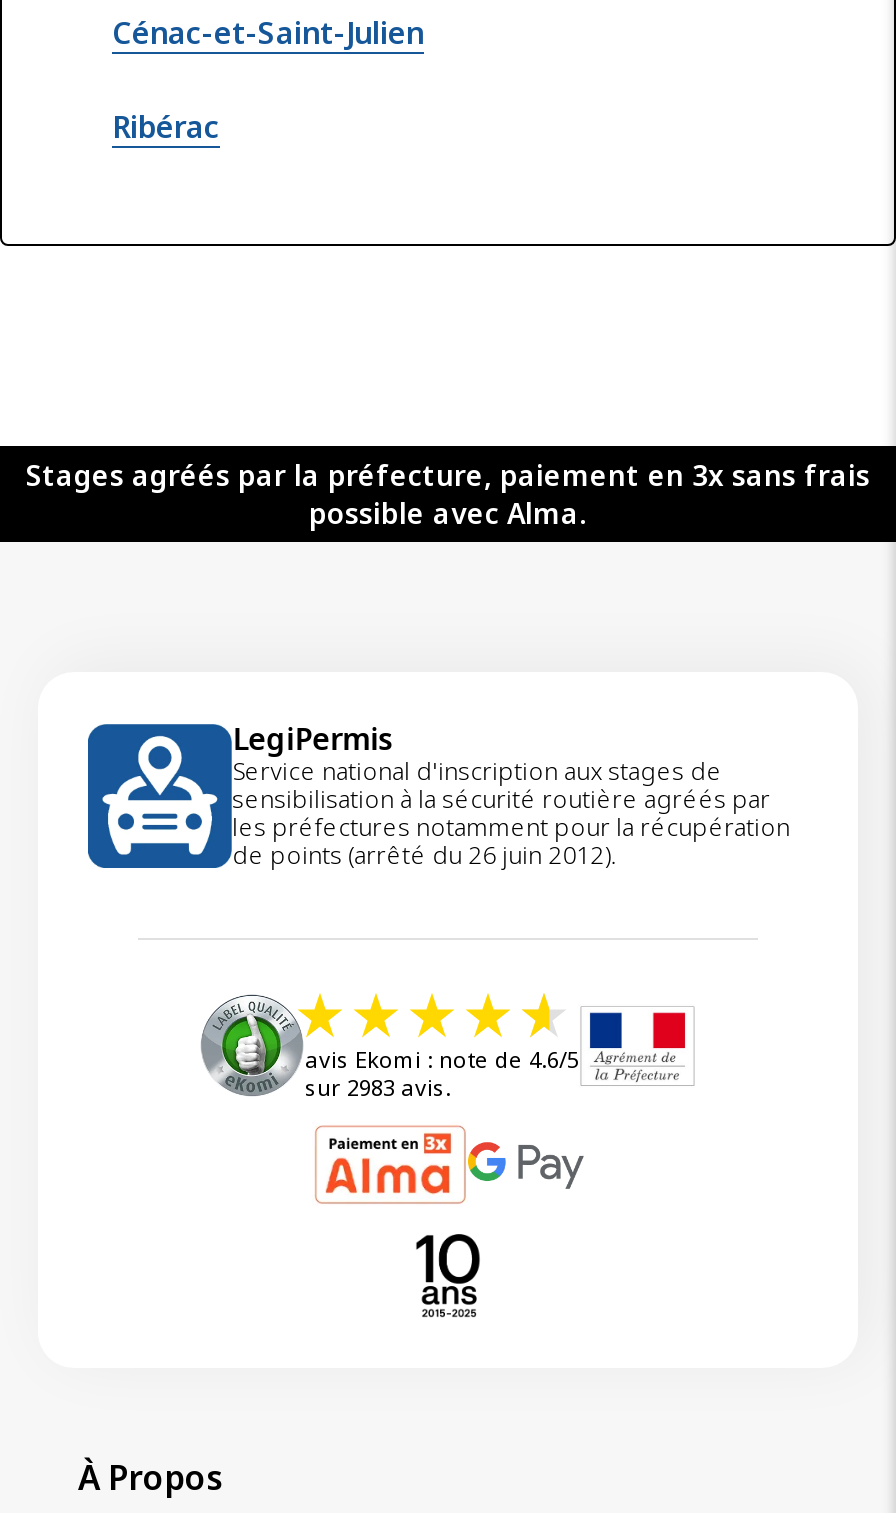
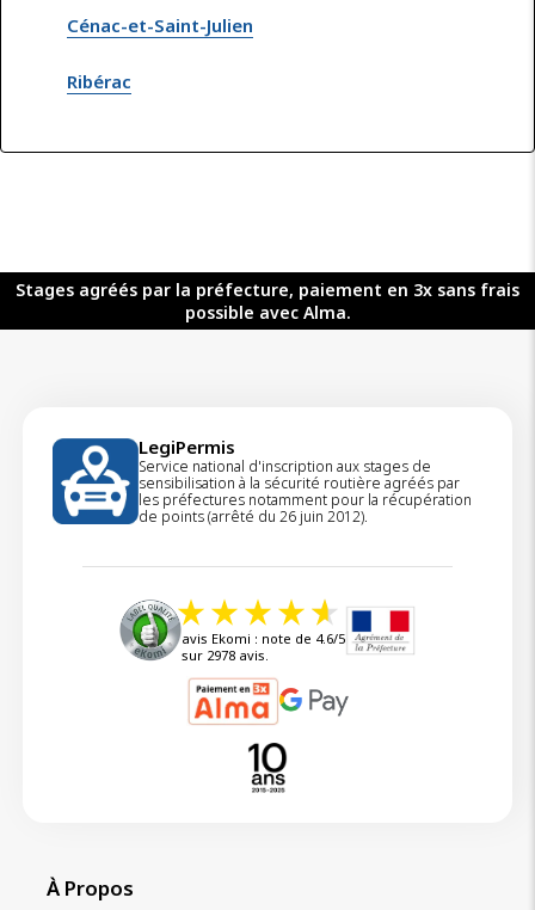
- sur 2983 avis.
+ sur 2978 avis.
